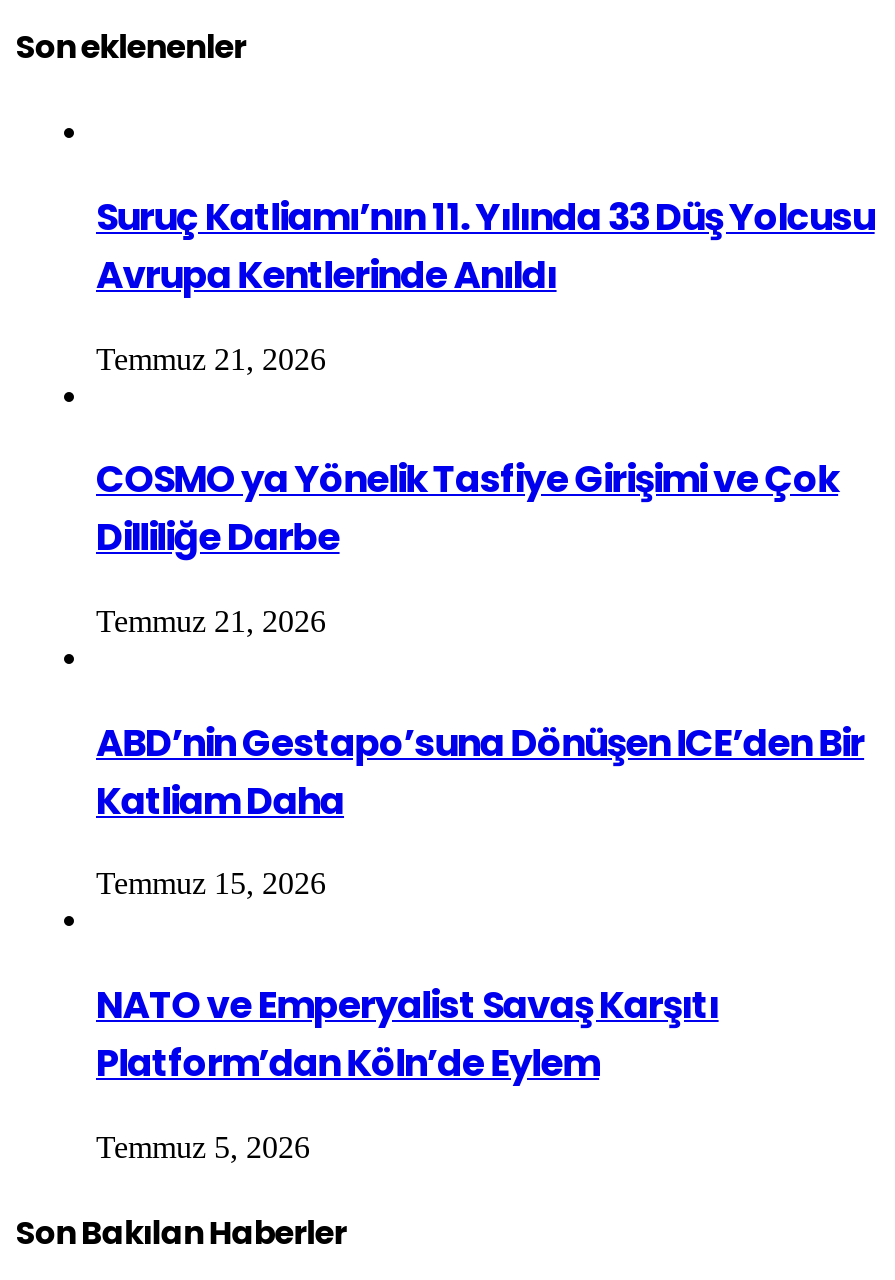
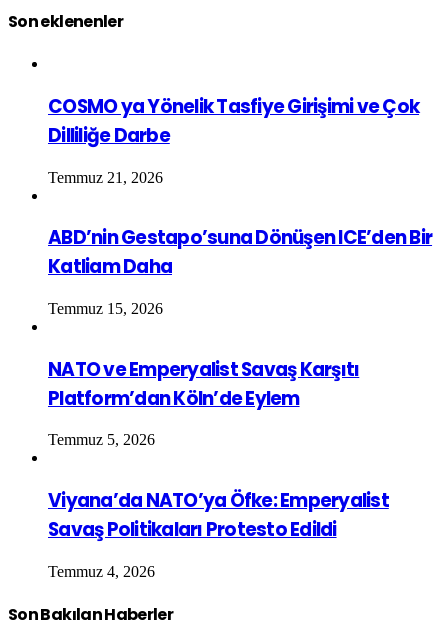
- Suruç Katliamı’nın 11. Yılında 33 Düş Yolcusu
- Avrupa Kentlerinde Anıldı
- Temmuz 21, 2026

moved up: COSMO ya Yönelik Tasfiye Girişimi ve Çok | Dilliliğe Darbe | Temmuz 21, 2026 | ... | Platform’dan Köln’de Eylem | Temmuz 5, 2026

+ Viyana’da NATO’ya Öfke: Emperyalist
+ Savaş Politikaları Protesto Edildi
+ Temmuz 4, 2026
